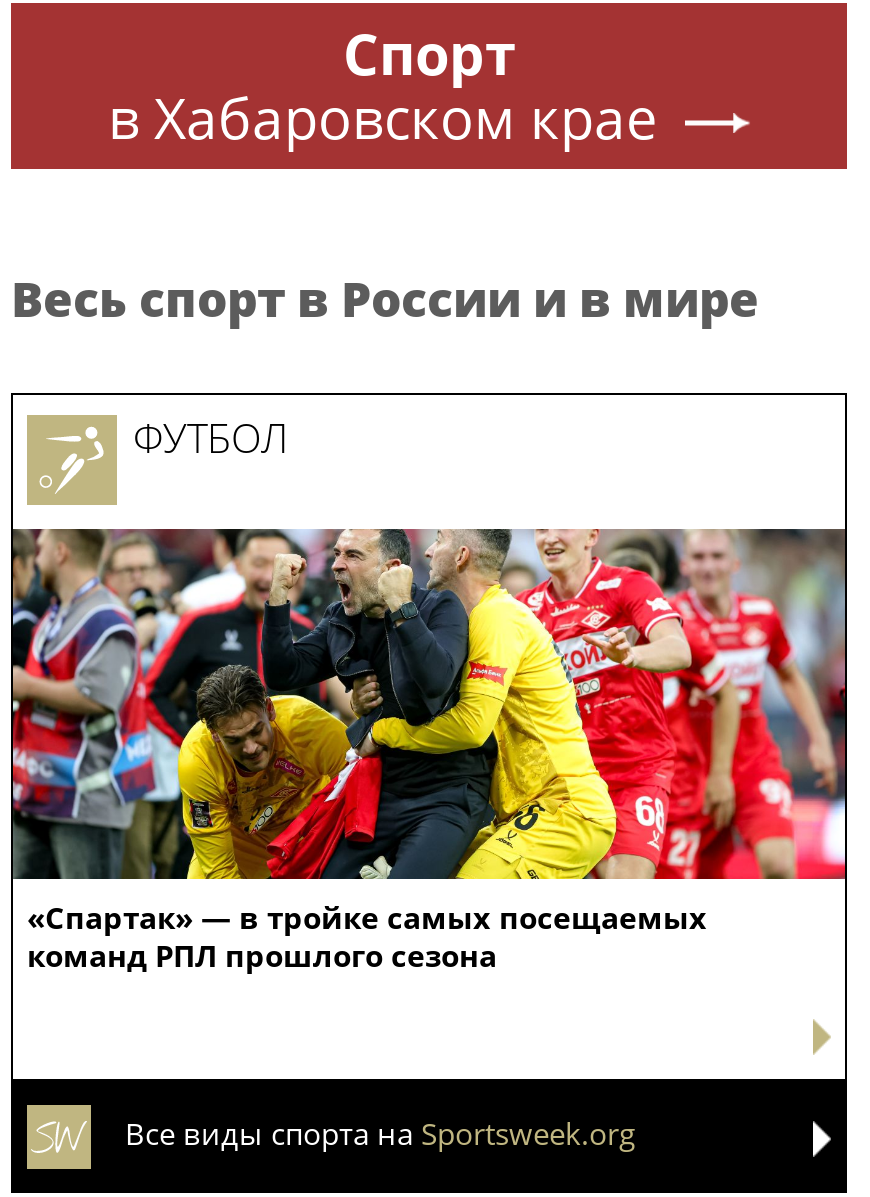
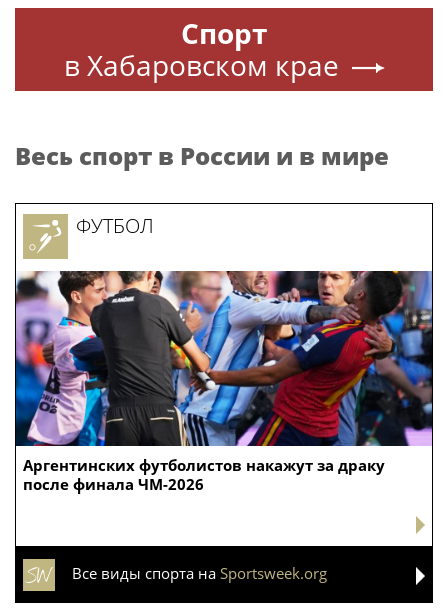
- [image]
- «Спартак» — в тройке самых посещаемых
- команд РПЛ прошлого сезона
+ [image]
+ Аргентинских футболистов накажут за драку
+ после финала ЧМ-2026
